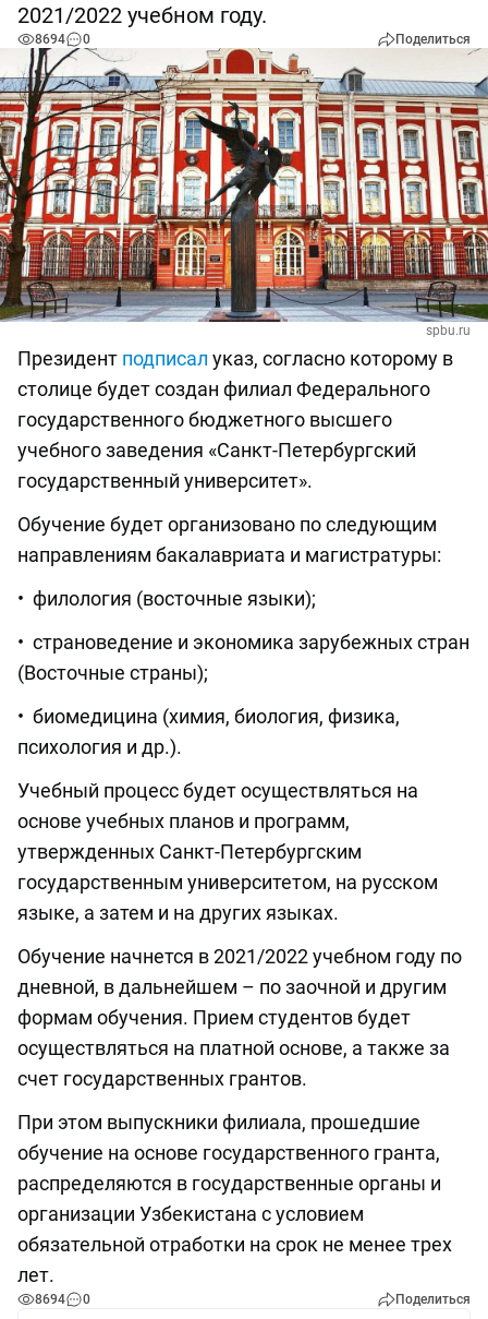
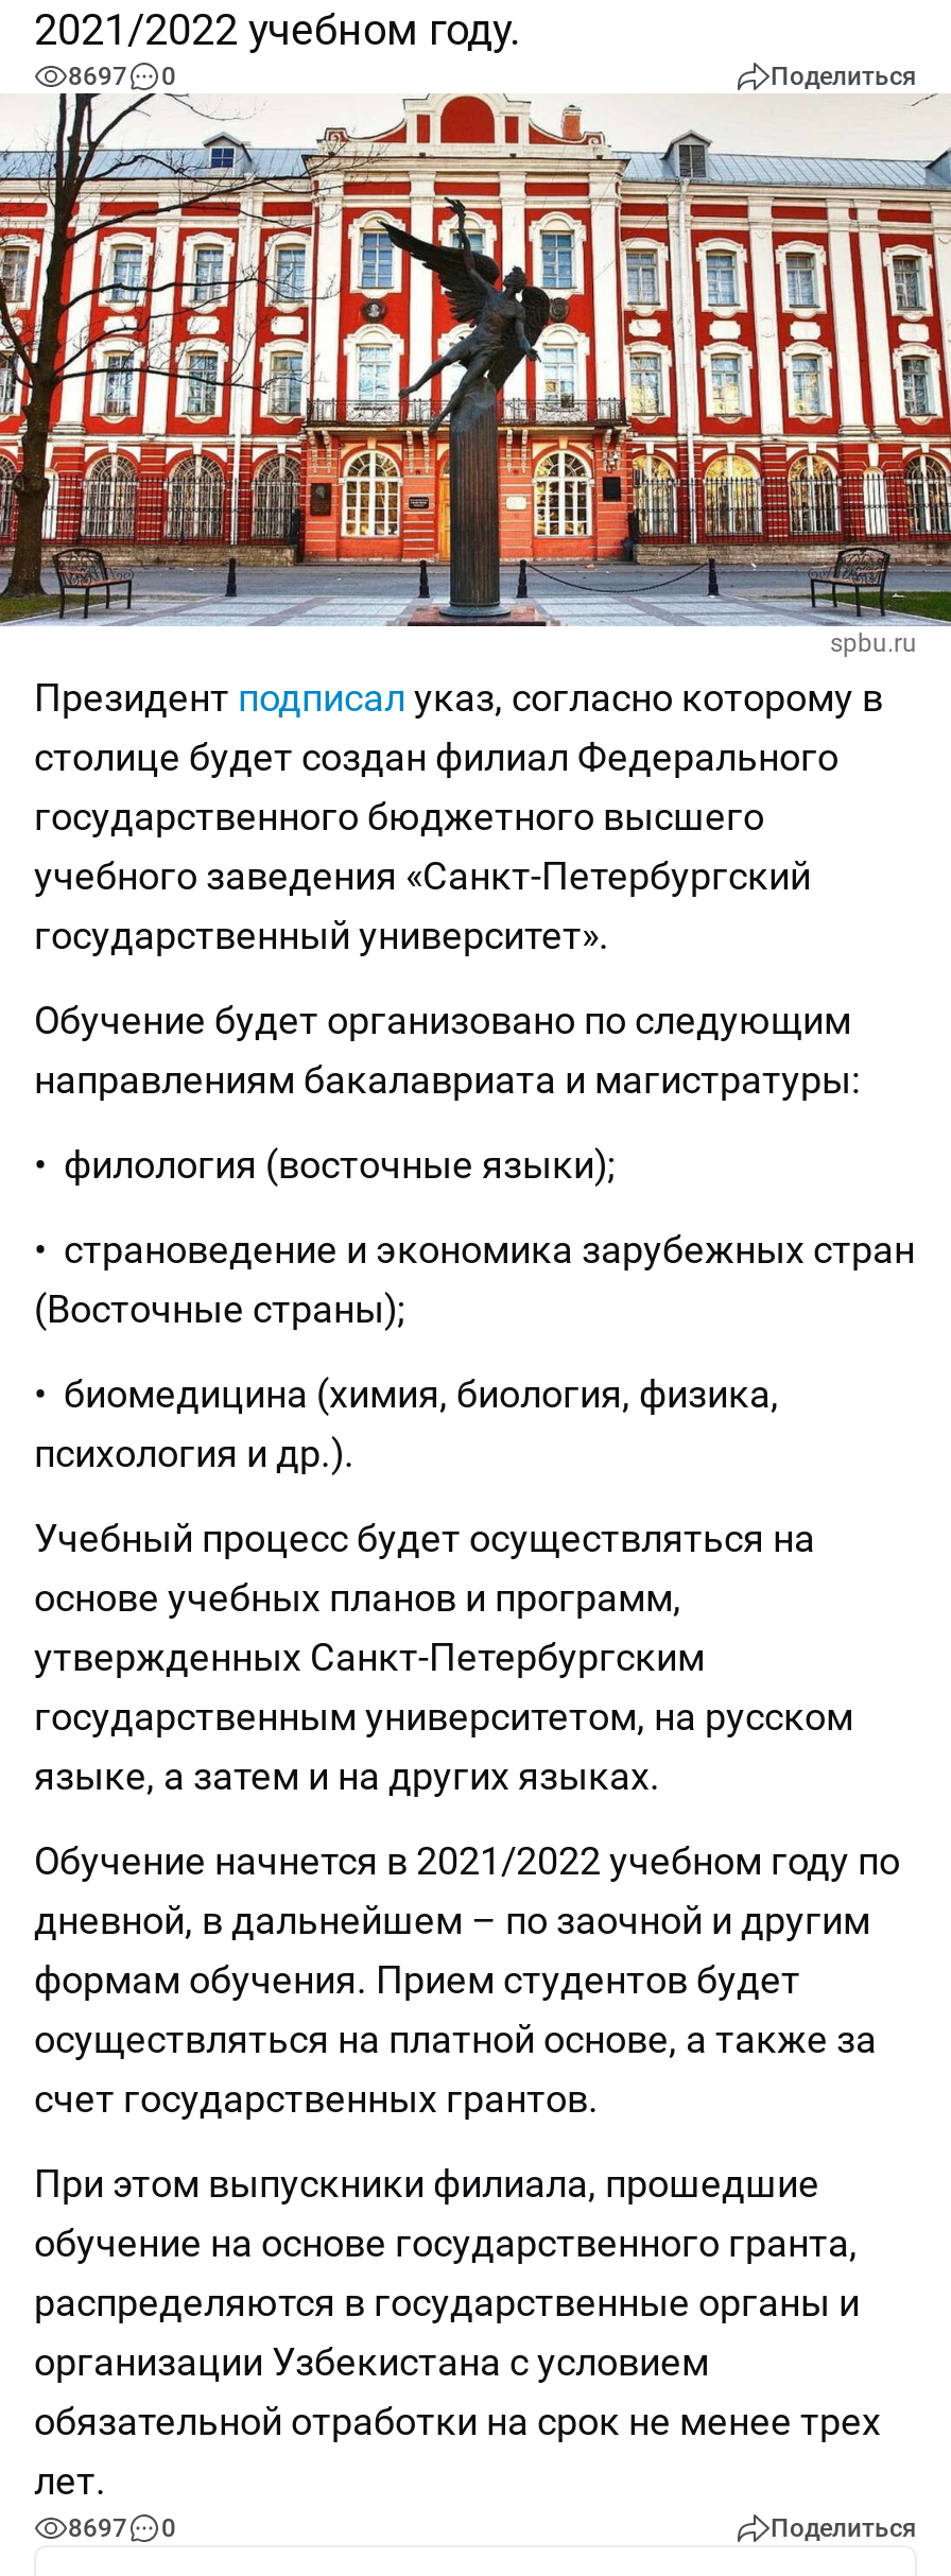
- 8694 0
+ 8697 0

- 8694 0
+ 8697 0
